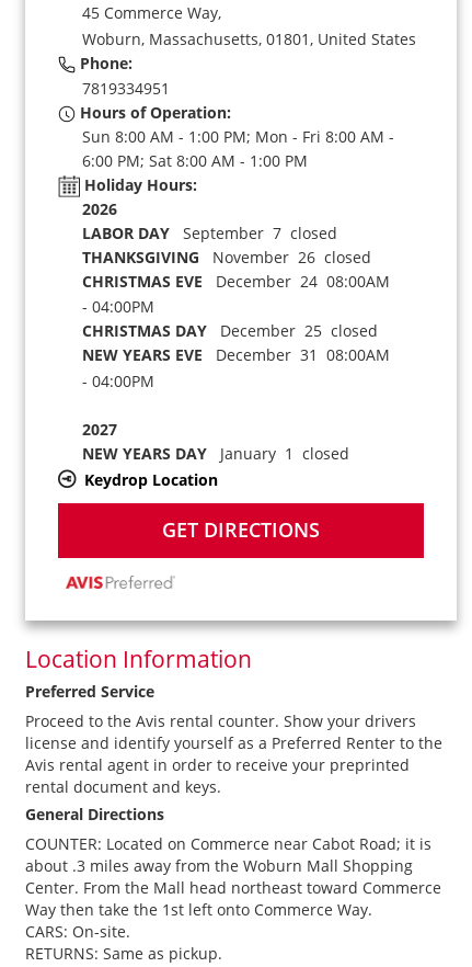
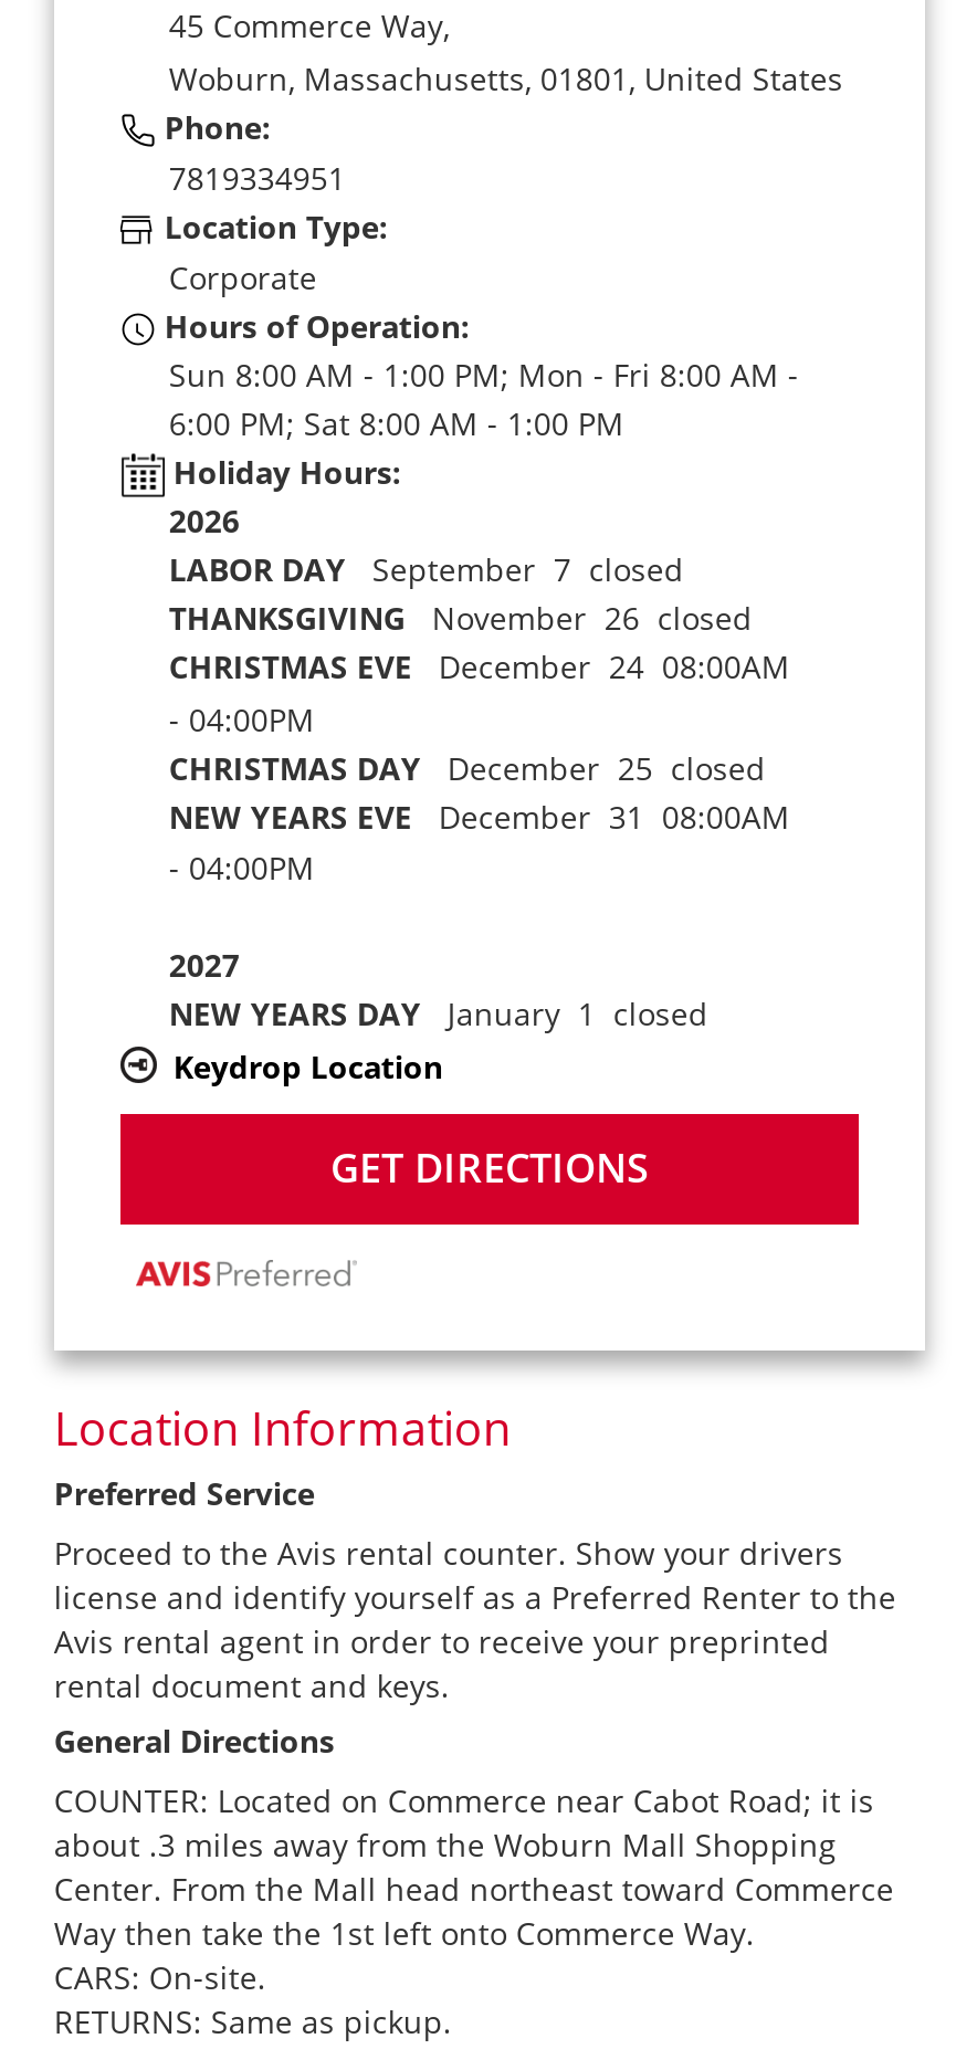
+ Location Type:
+ Corporate
